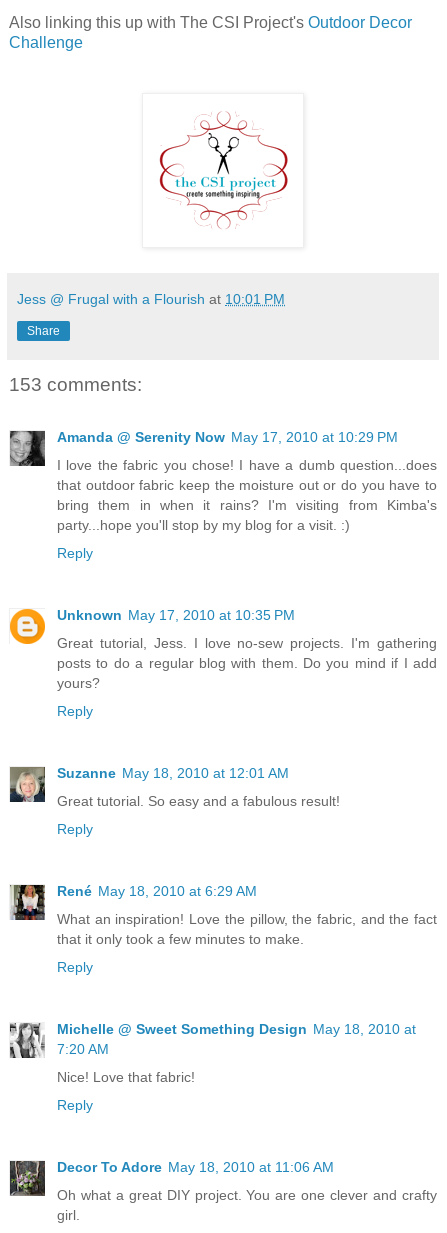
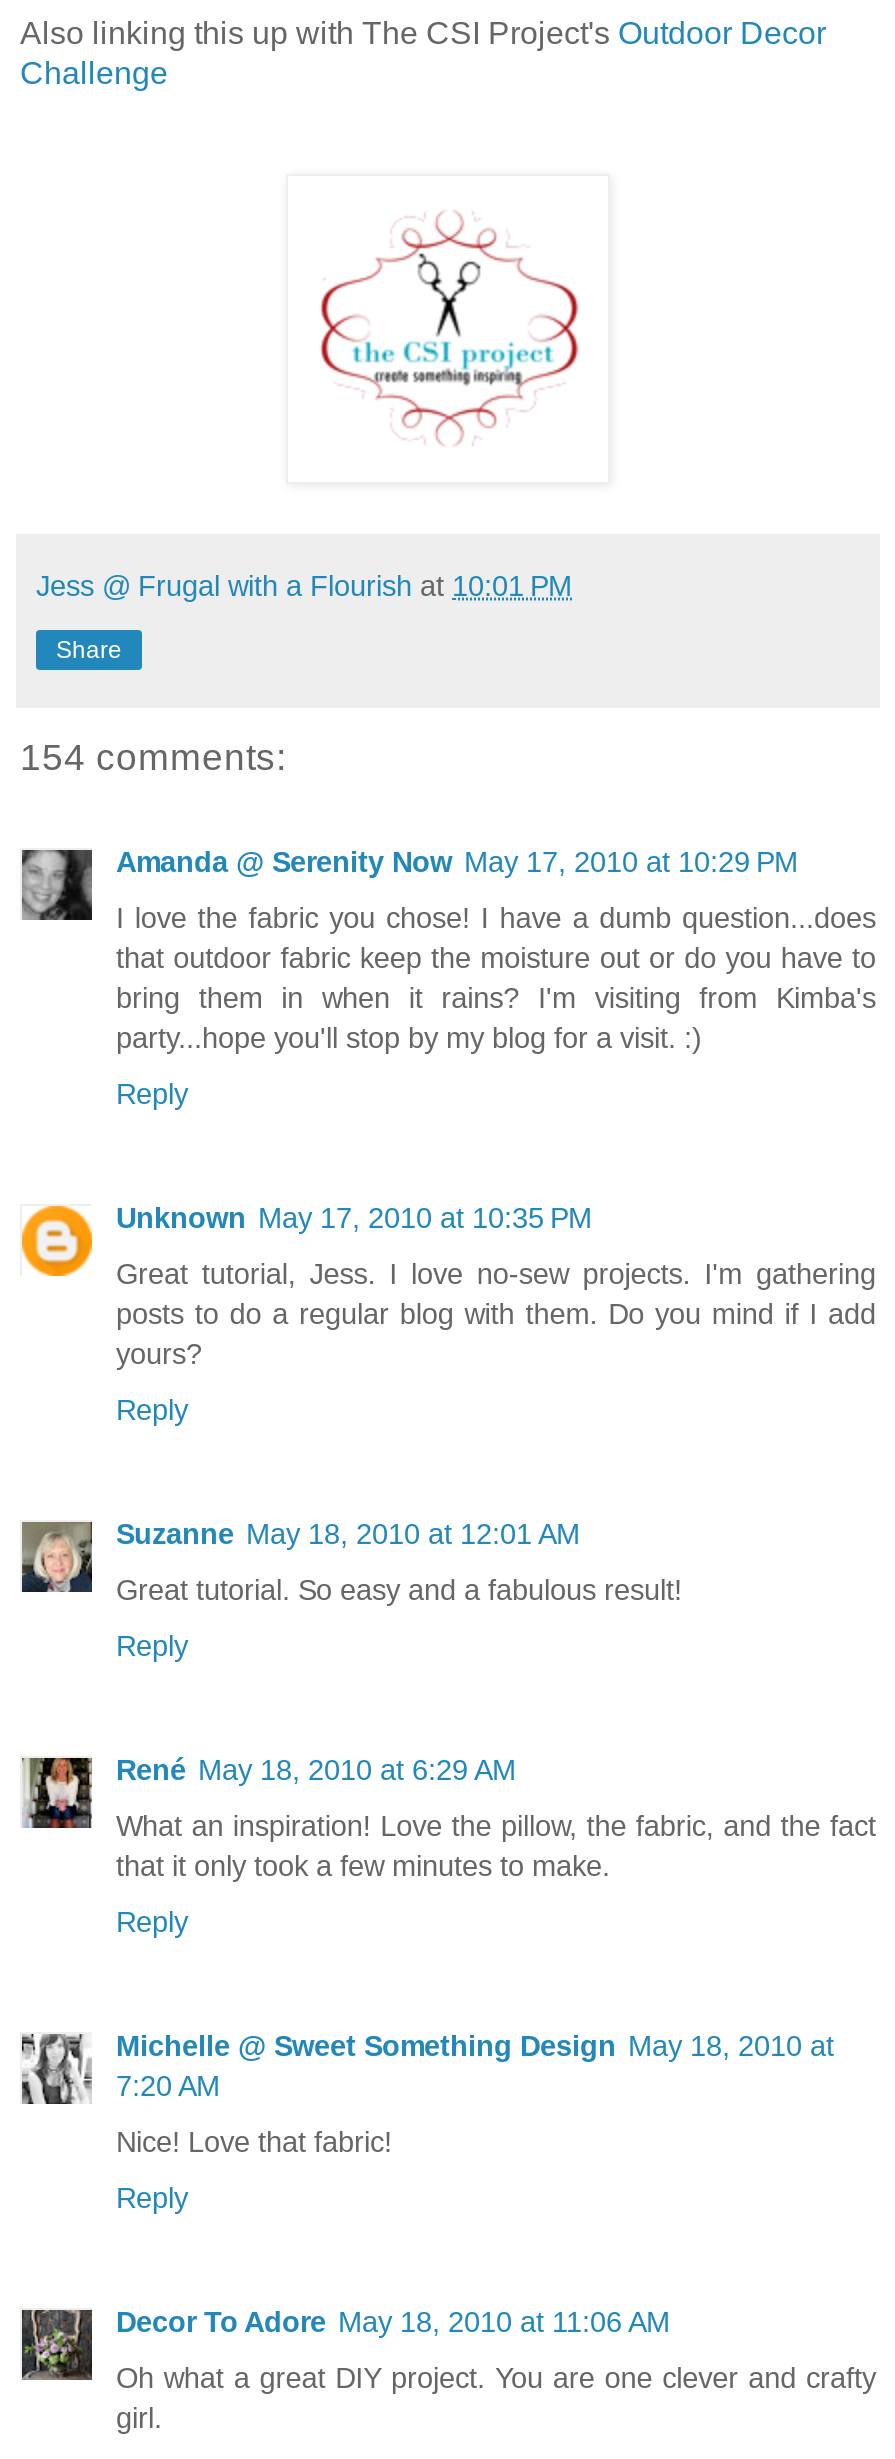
- 153 comments:
+ 154 comments:
